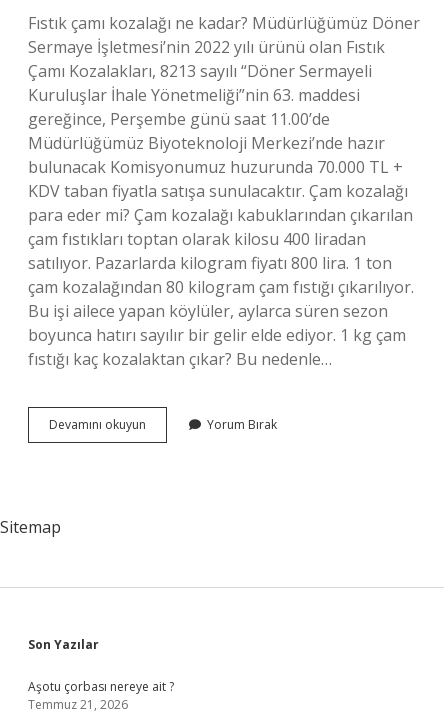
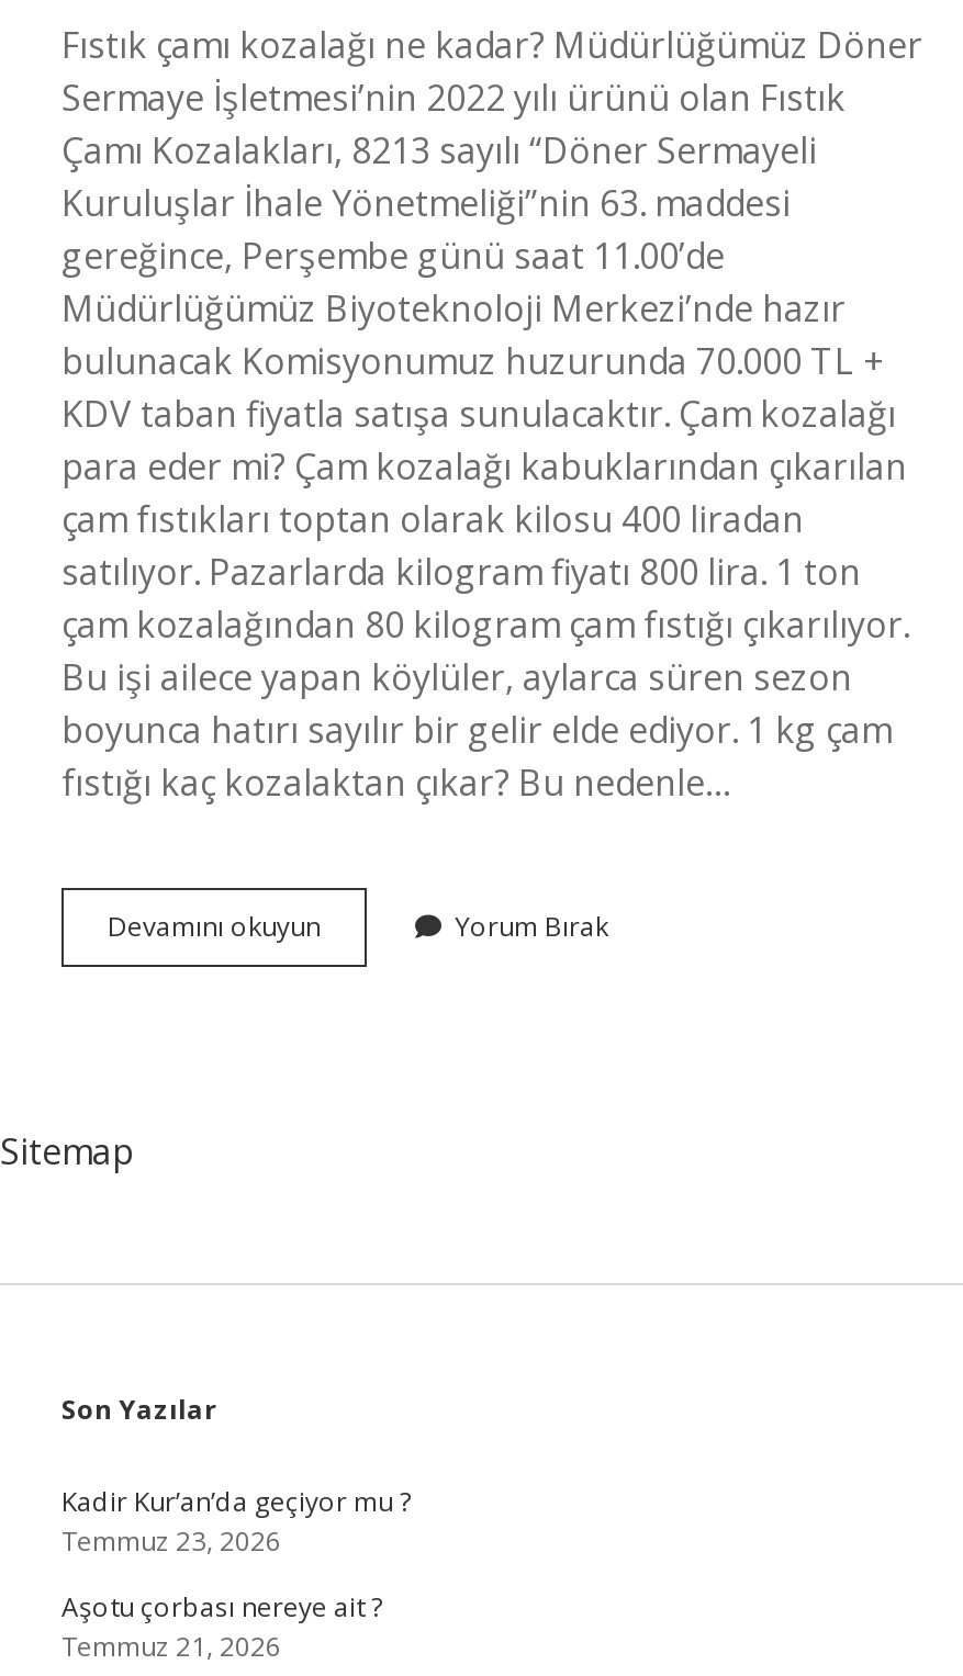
+ Kadir Kur’an’da geçiyor mu ?
+ Temmuz 23, 2026
